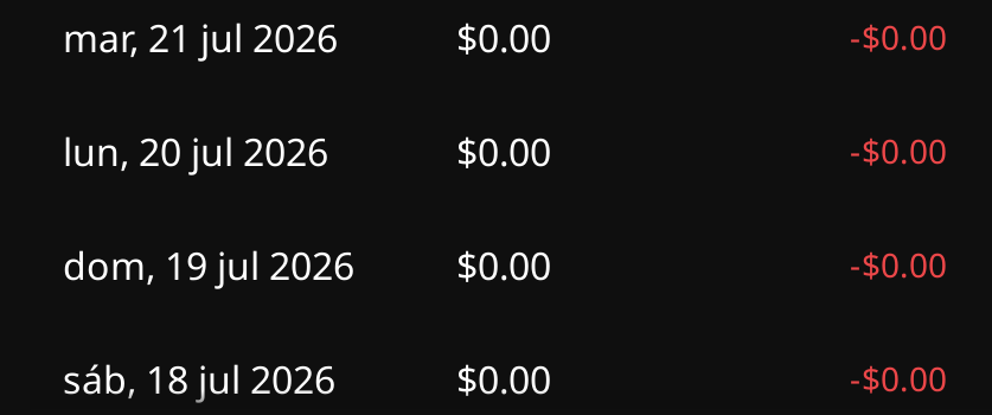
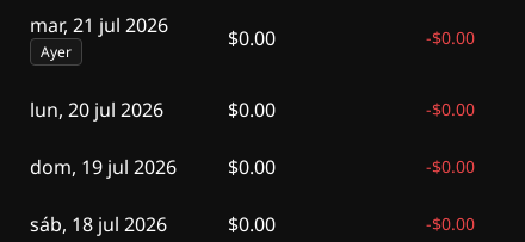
+ Ayer
